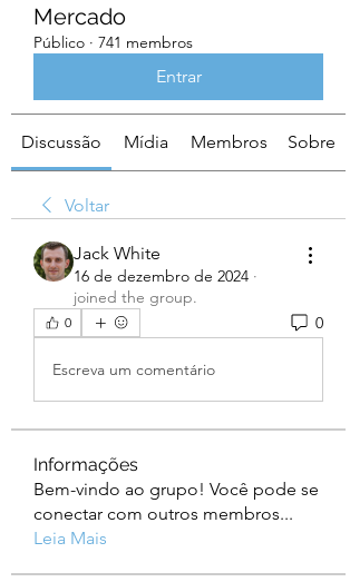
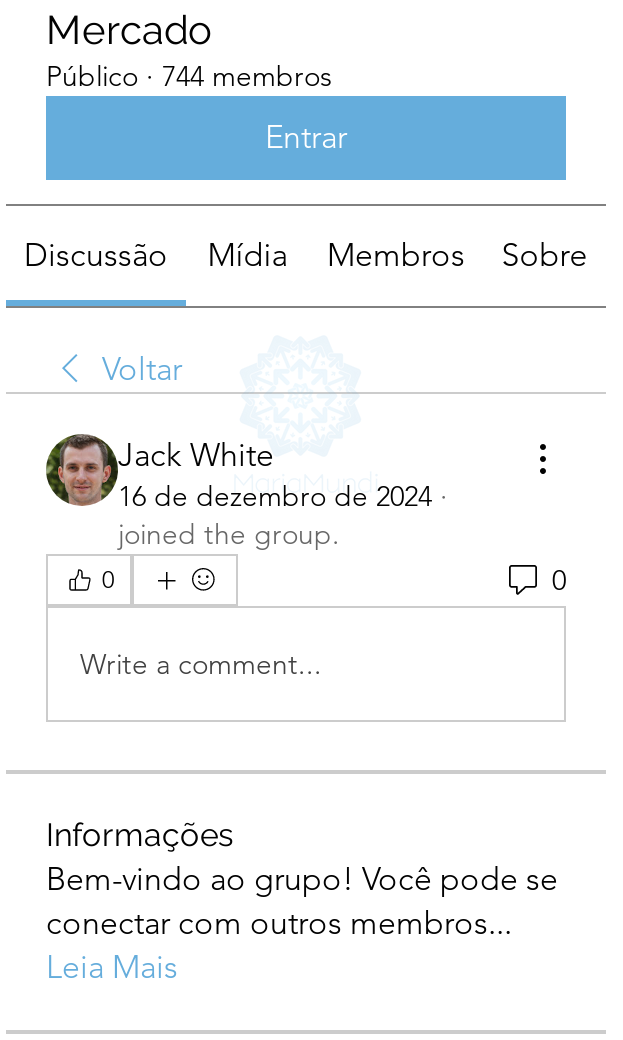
- Público · 741 membros
+ Público · 744 membros

- Escreva um comentário
+ Write a comment...
